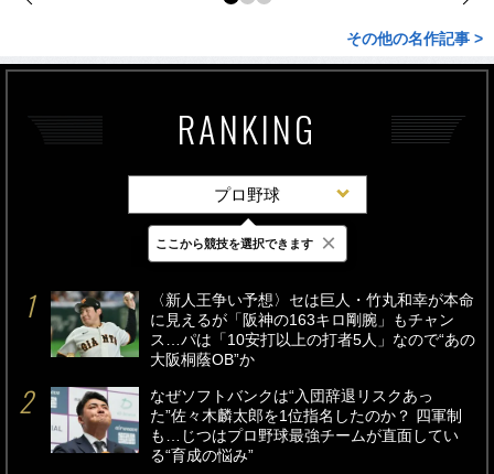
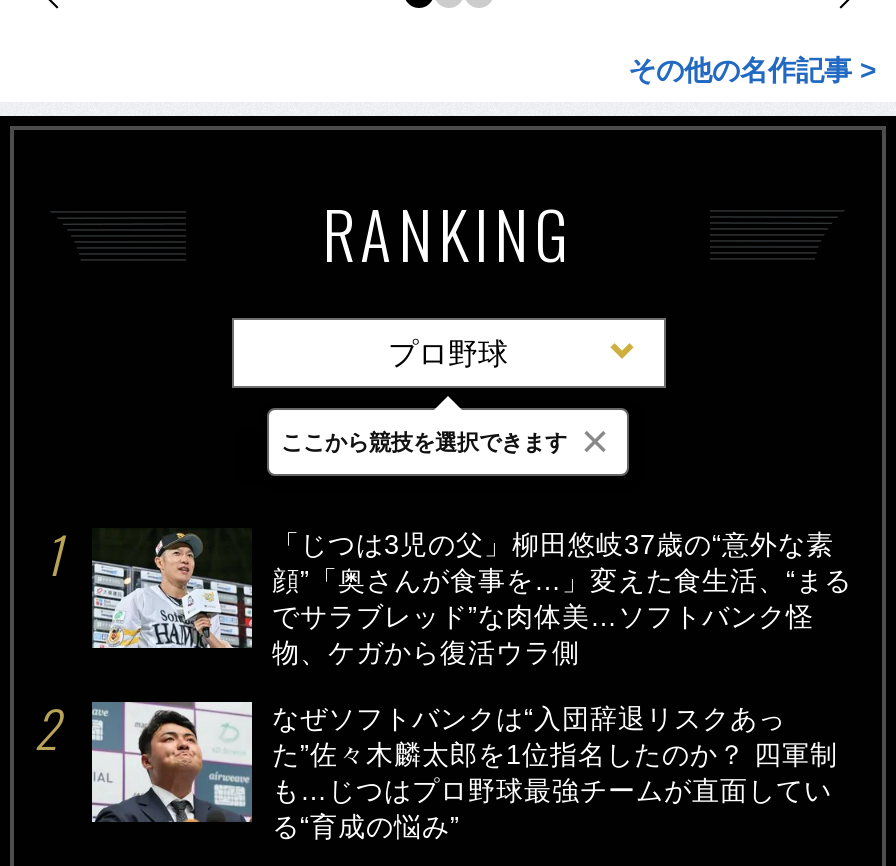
- [image]
- 〈新人王争い予想〉セは巨人・竹丸和幸が本命
- に見えるが「阪神の163キロ剛腕」もチャン
- ス…パは「10安打以上の打者5人」なので“あの
- 大阪桐蔭OB”か
+ [image]
+ 「じつは3児の父」柳田悠岐37歳の“意外な素
+ 顔”「奥さんが食事を…」変えた食生活、“まる
+ でサラブレッド”な肉体美…ソフトバンク怪
+ 物、ケガから復活ウラ側
